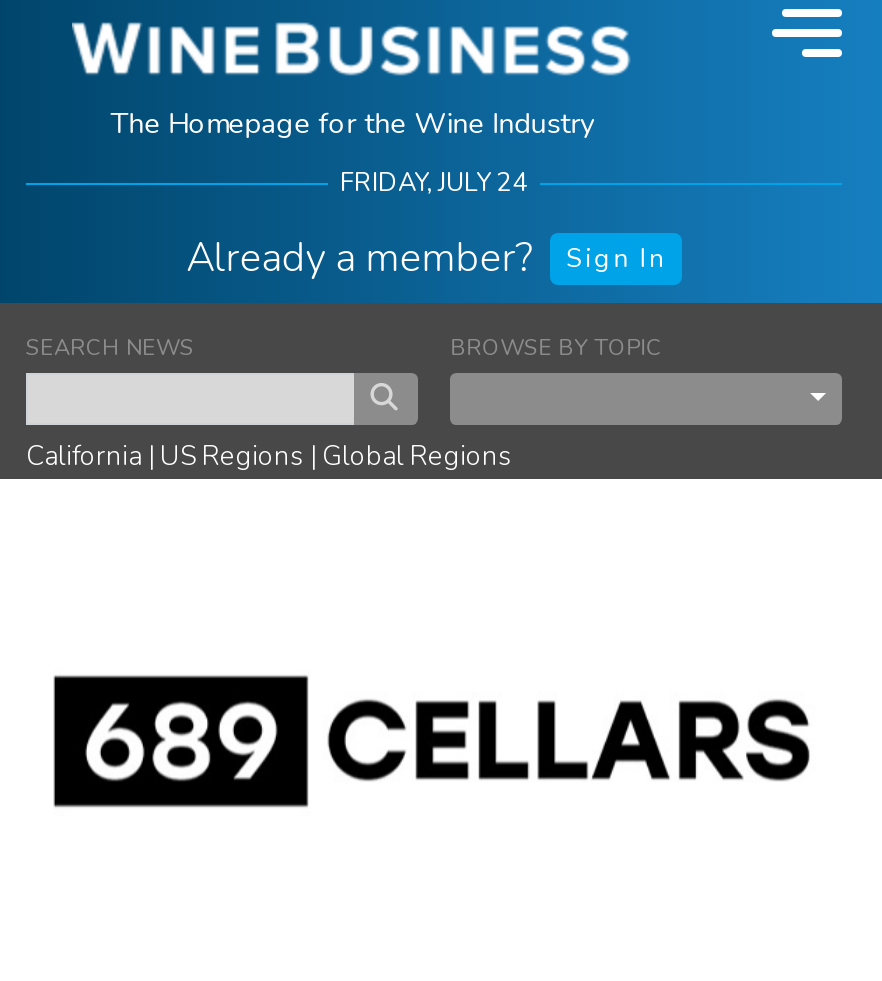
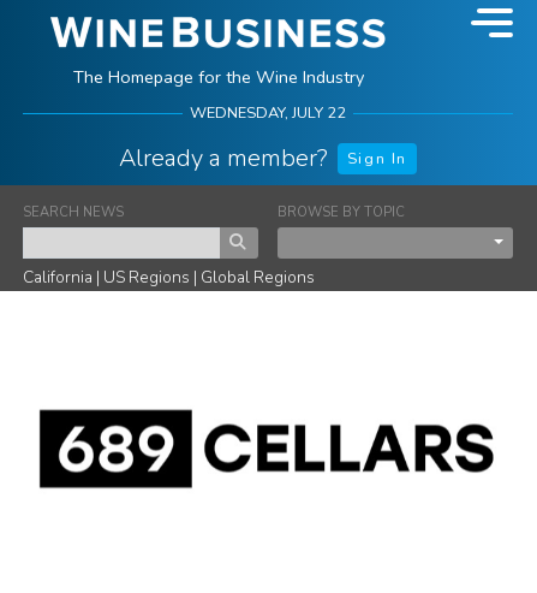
- FRIDAY, JULY 24
+ WEDNESDAY, JULY 22
